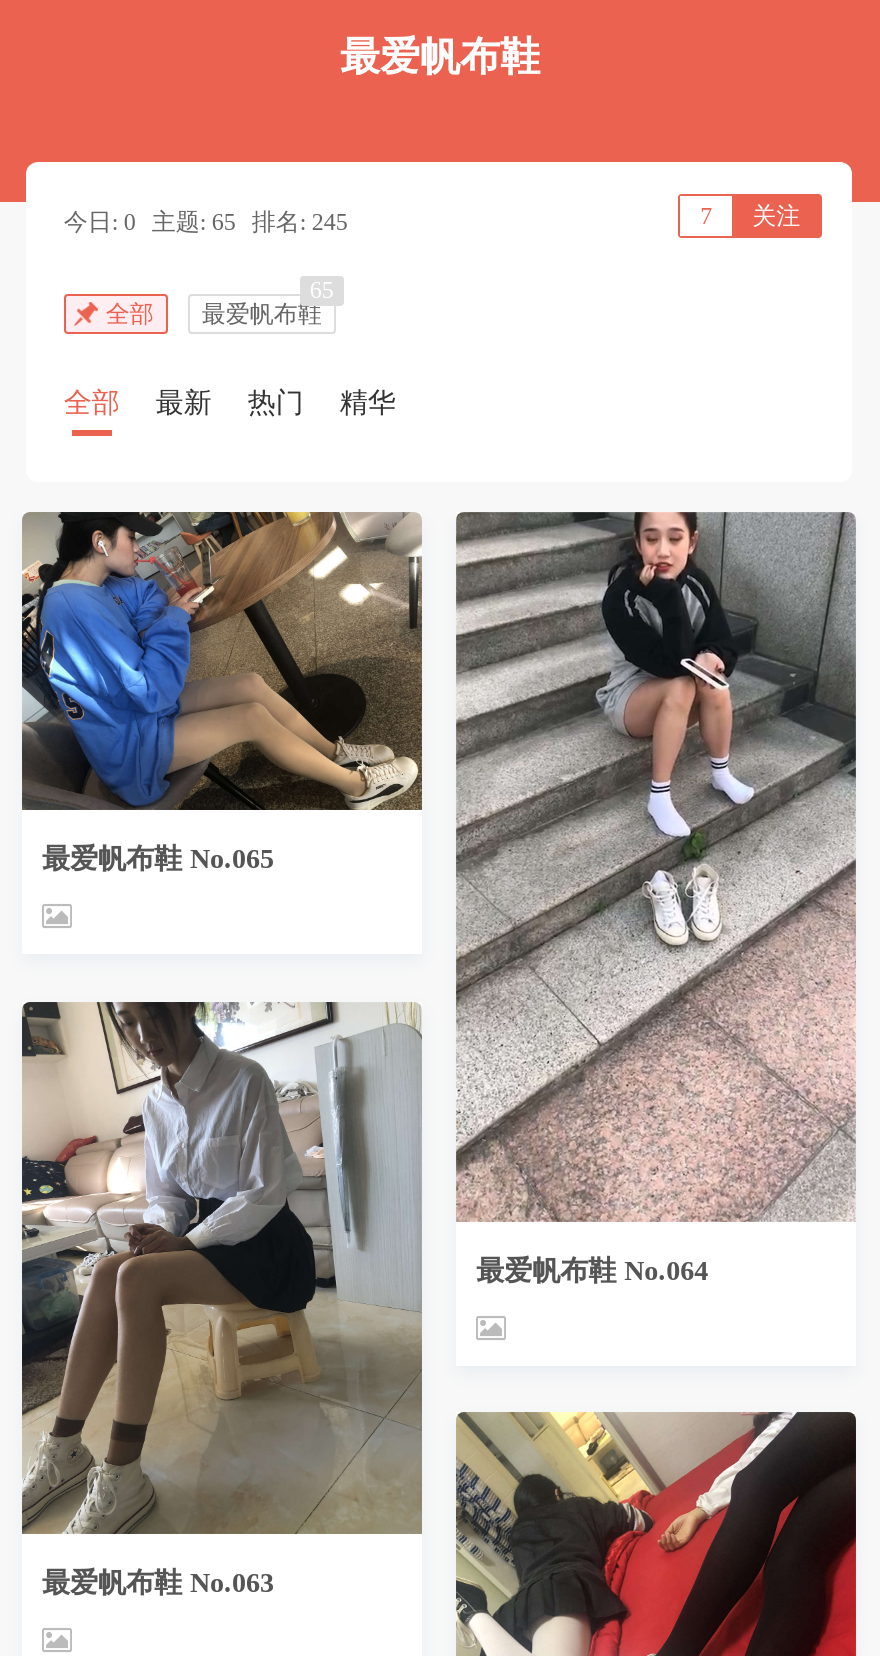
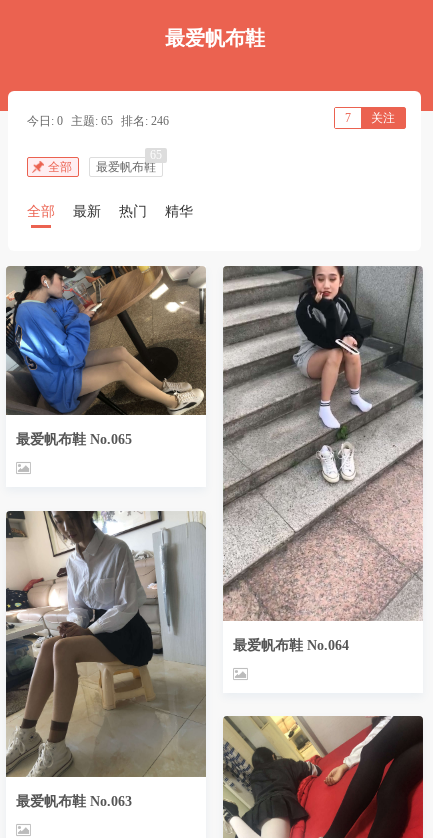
- 今日: 0 主题: 65 排名: 245
+ 今日: 0 主题: 65 排名: 246
